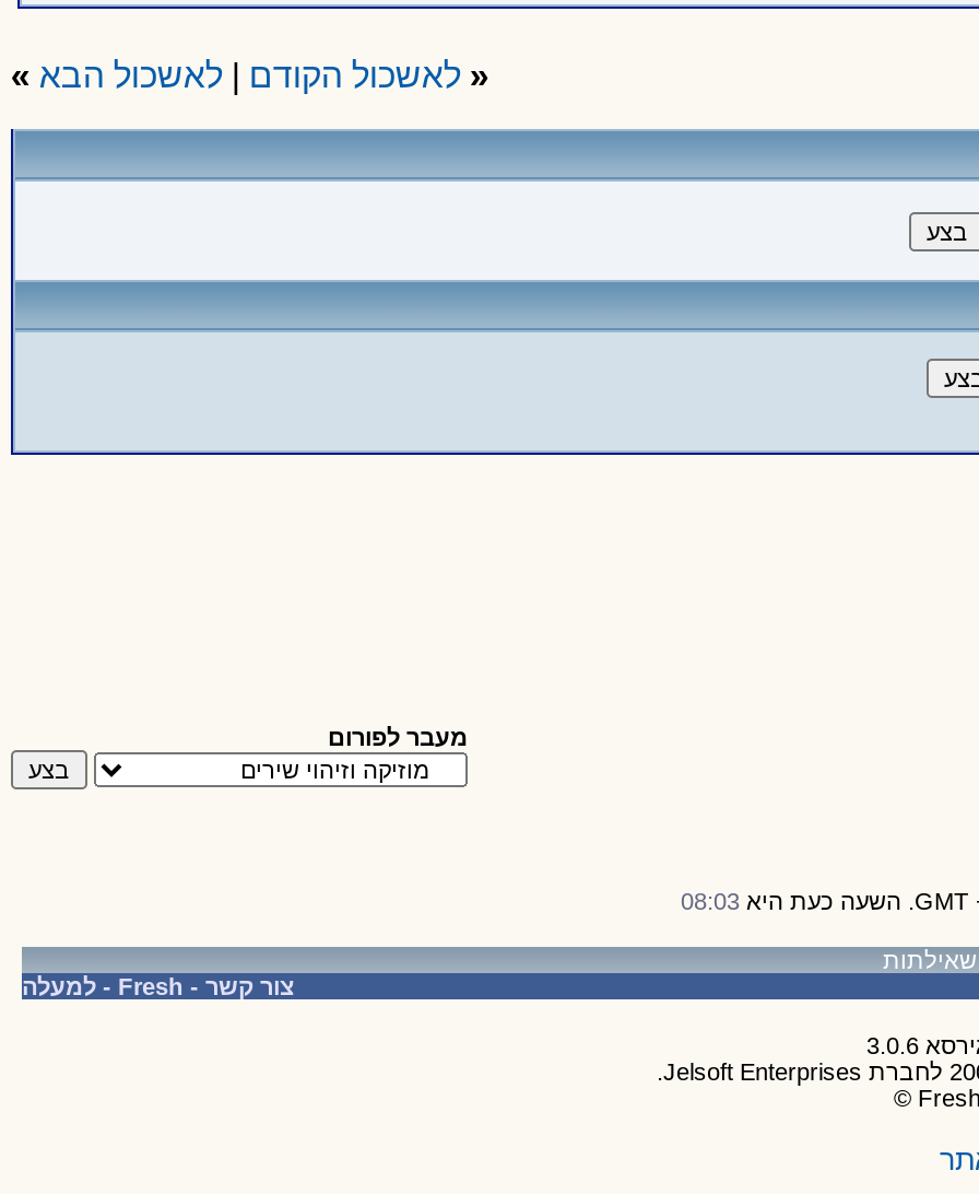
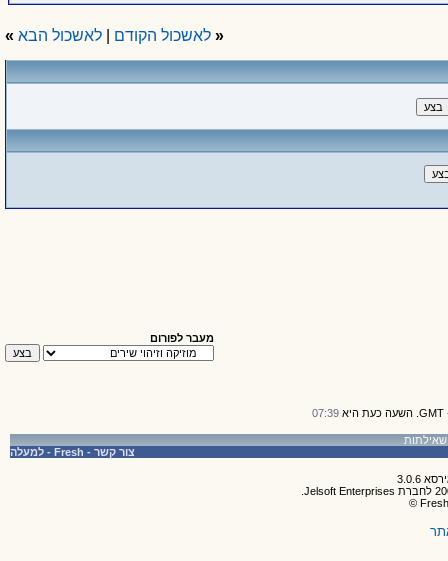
- 08:03
+ 07:39
